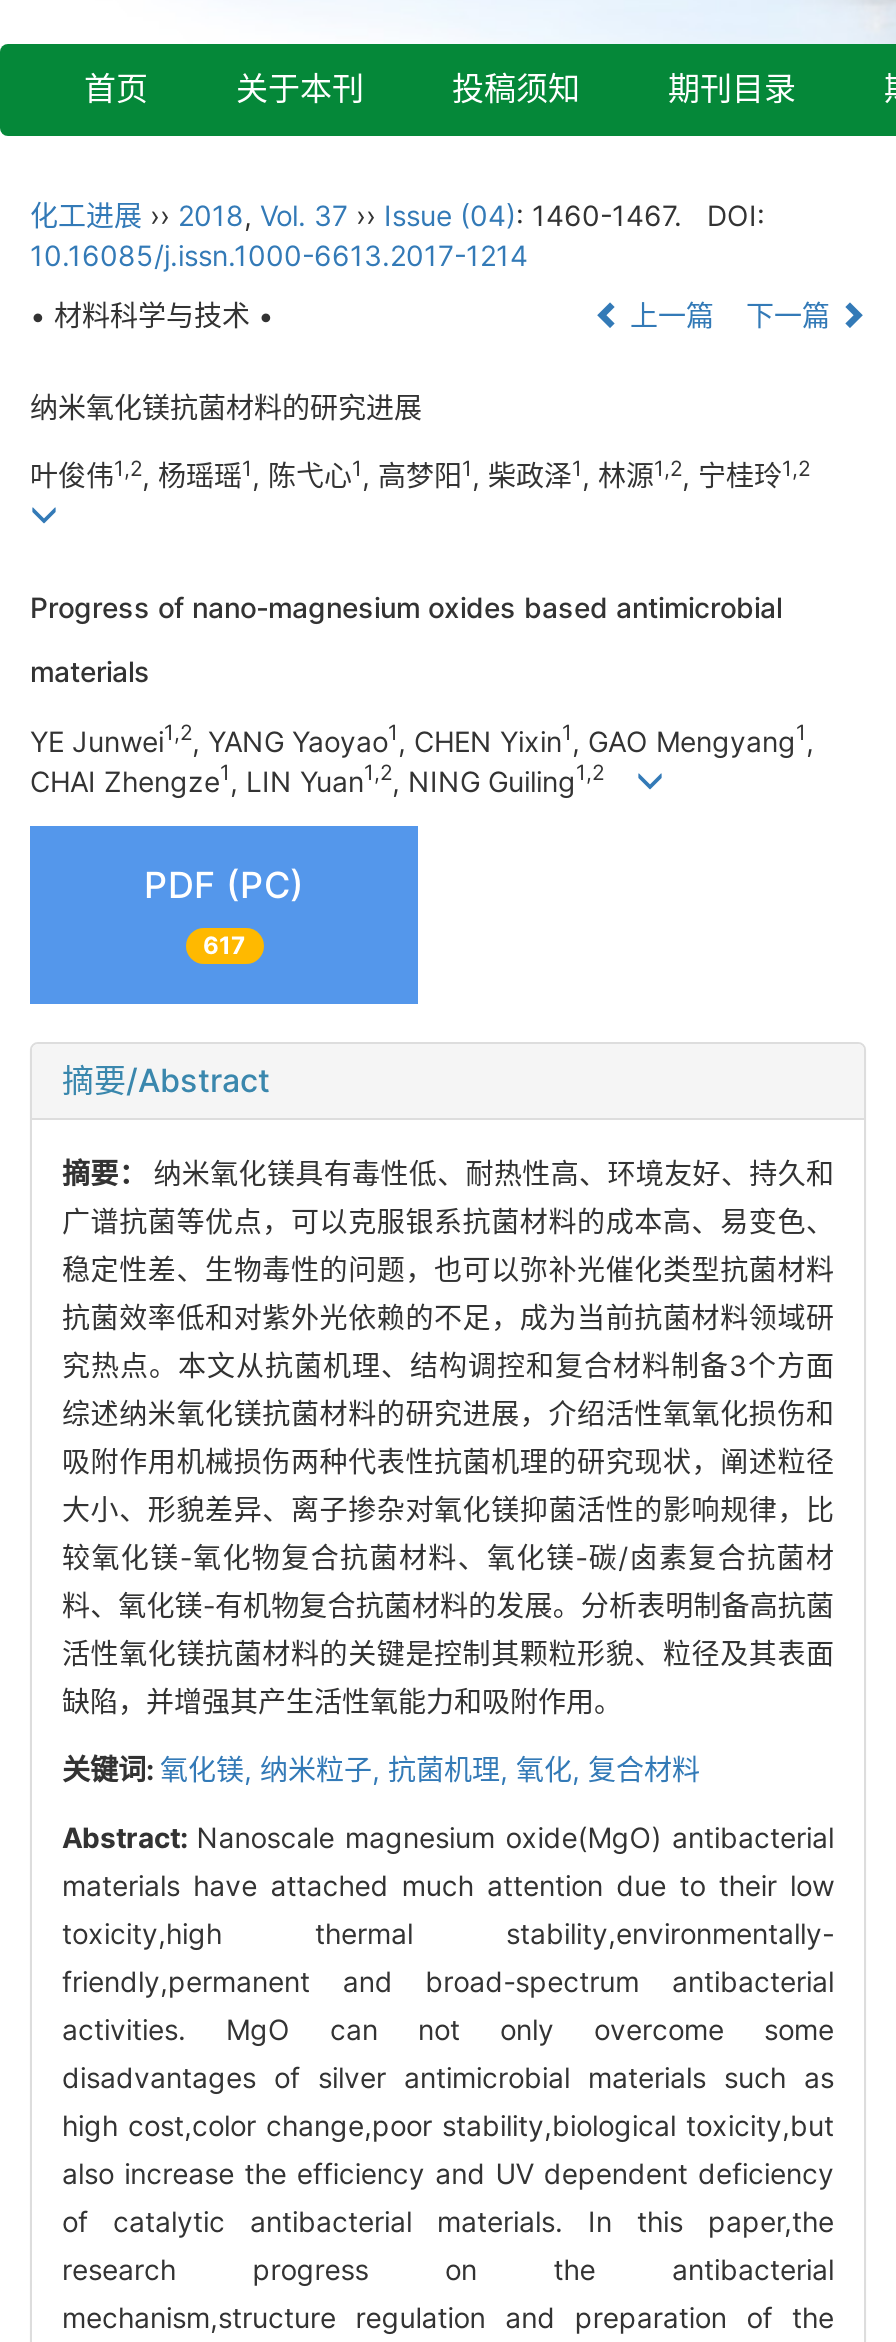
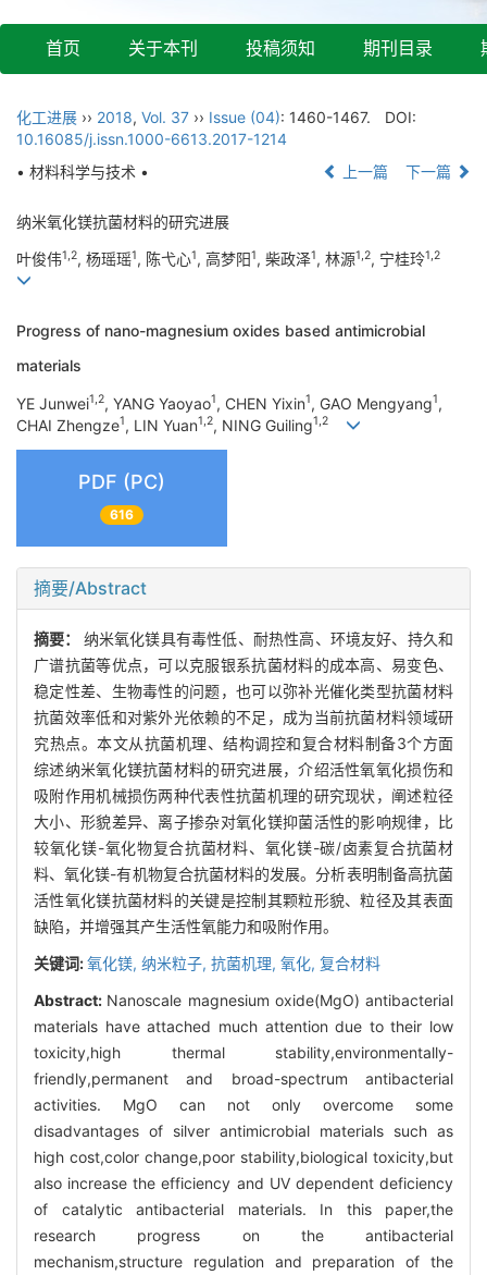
- 617
+ 616
